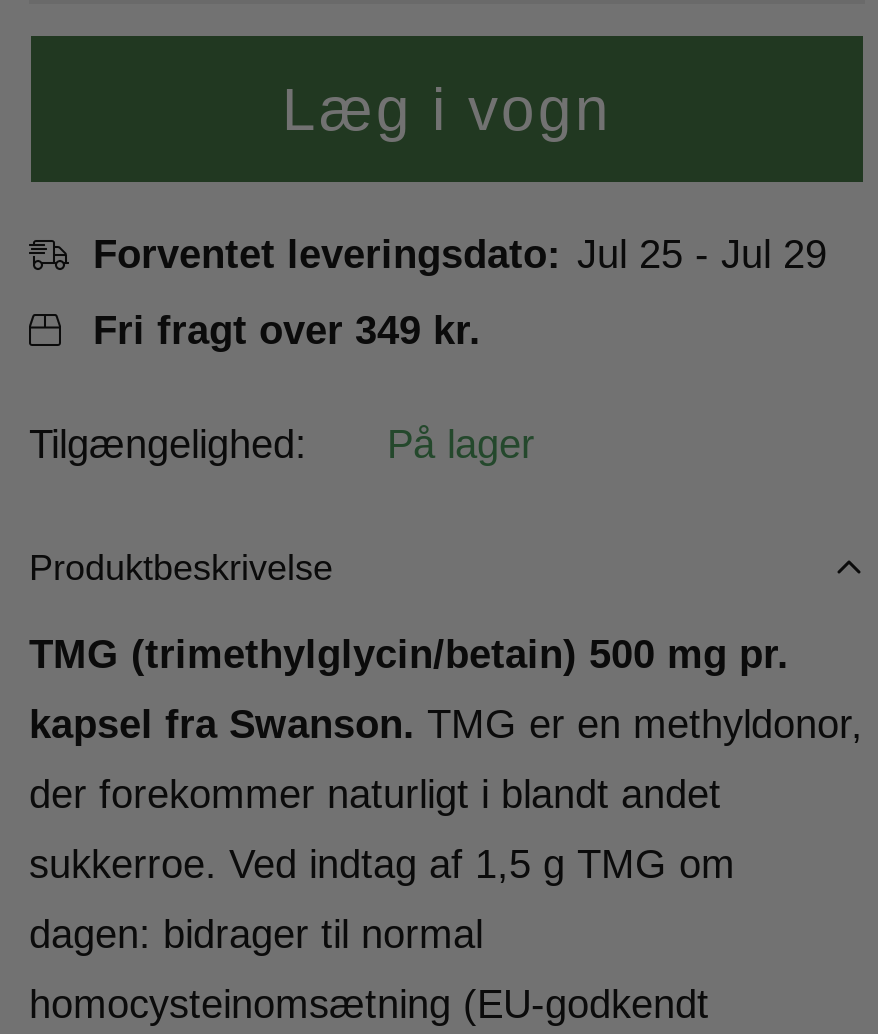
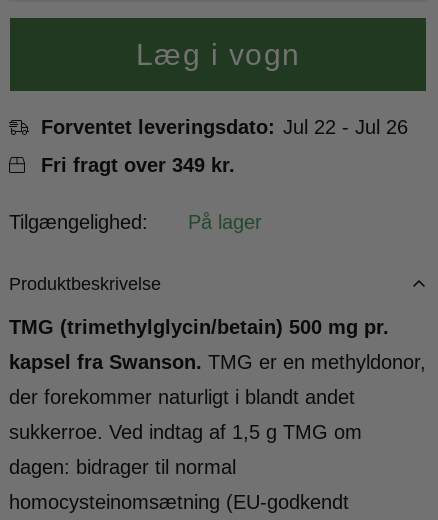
- Forventet leveringsdato: Jul 25 - Jul 29
+ Forventet leveringsdato: Jul 22 - Jul 26
